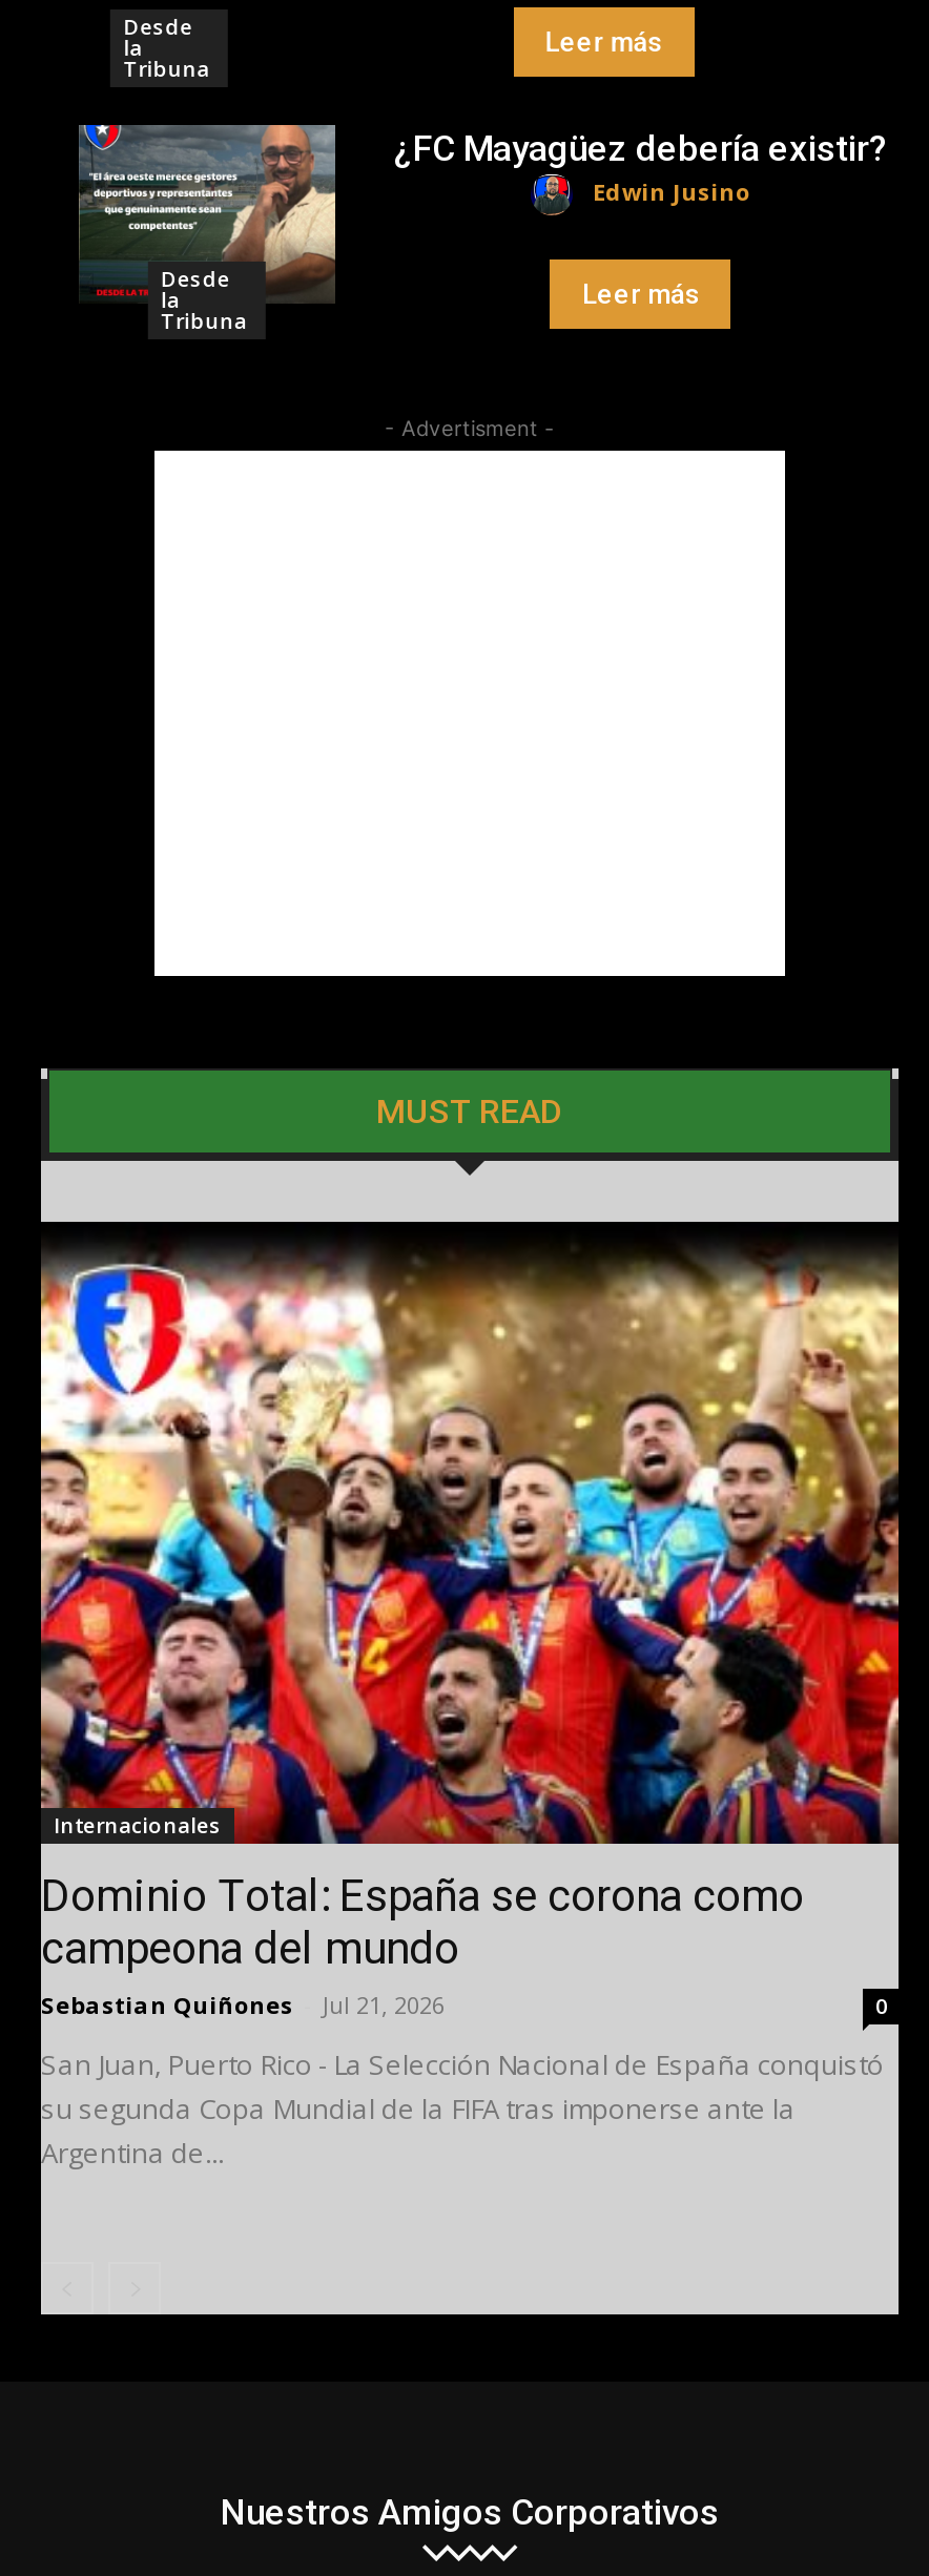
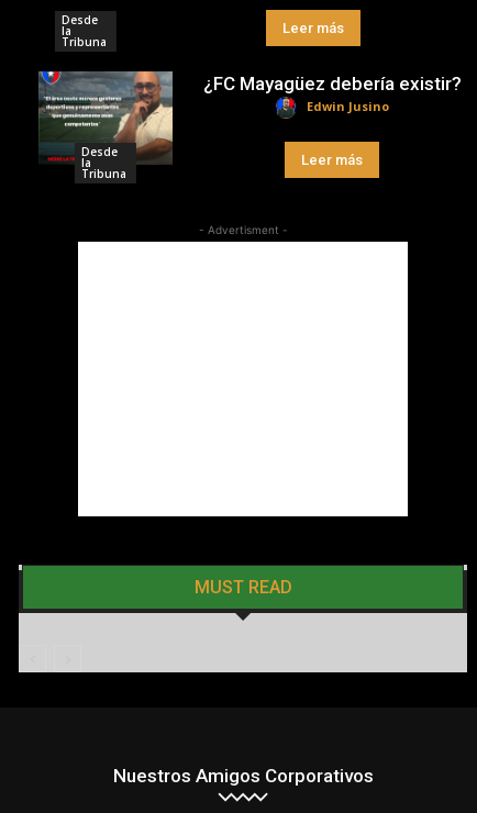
- [image]
- Internacionales
- Dominio Total: España se corona como
- campeona del mundo
- Sebastian Quiñones - Jul 21, 2026
- 0
- San Juan, Puerto Rico - La Selección Nacional de España conquistó
- su segunda Copa Mundial de la FIFA tras imponerse ante la
- Argentina de...
